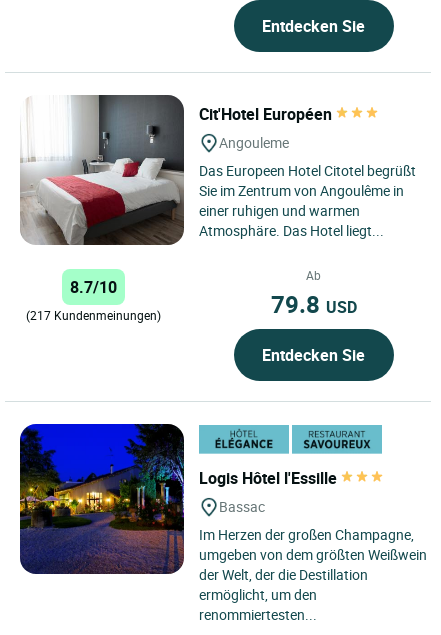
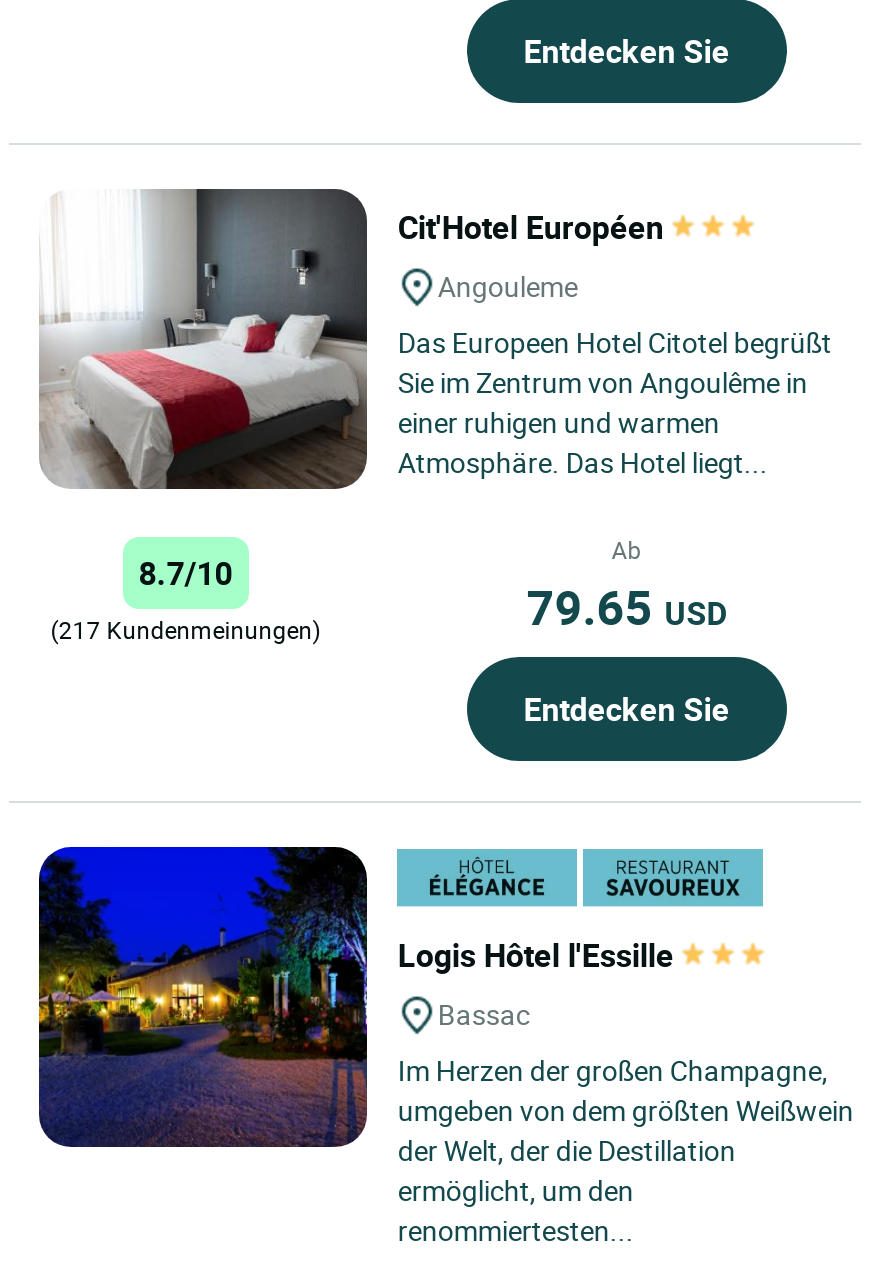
- 79.8 USD
+ 79.65 USD
